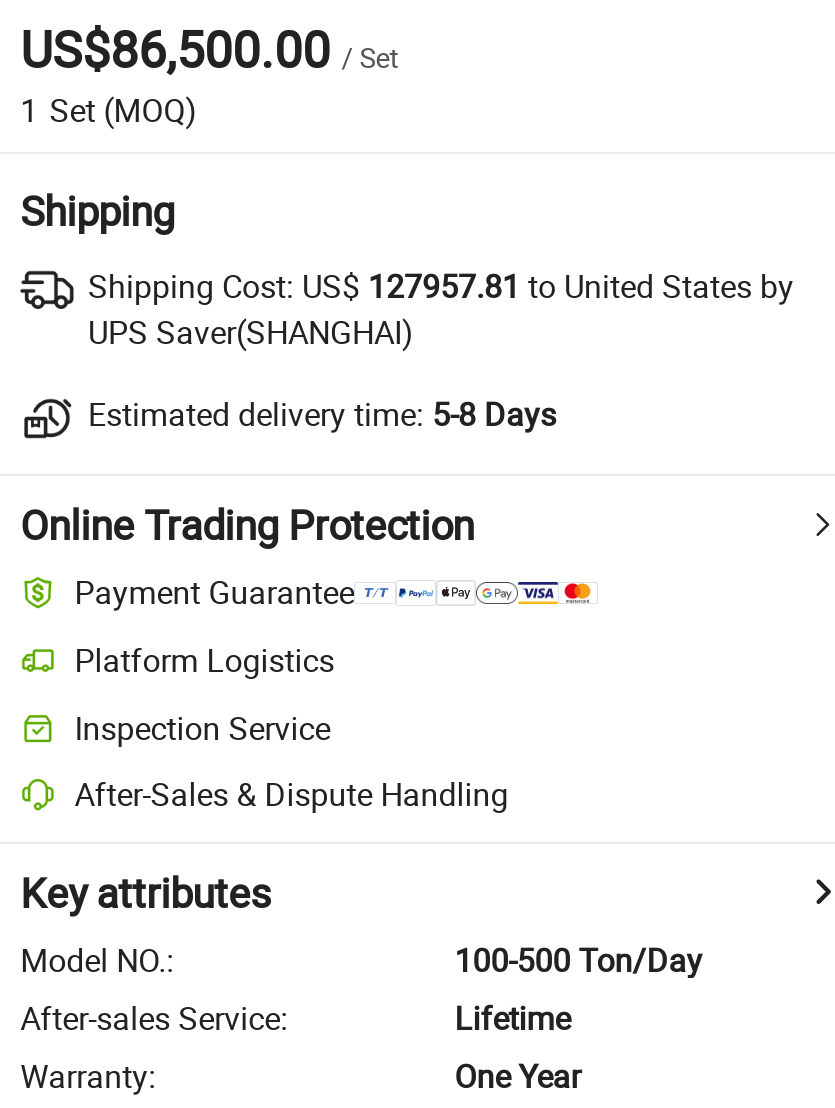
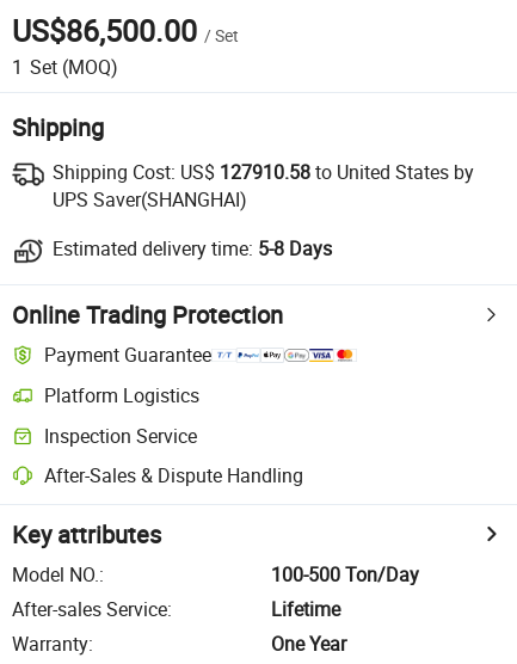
- Shipping Cost: US$127957.81 to United States by
+ Shipping Cost: US$127910.58 to United States by
